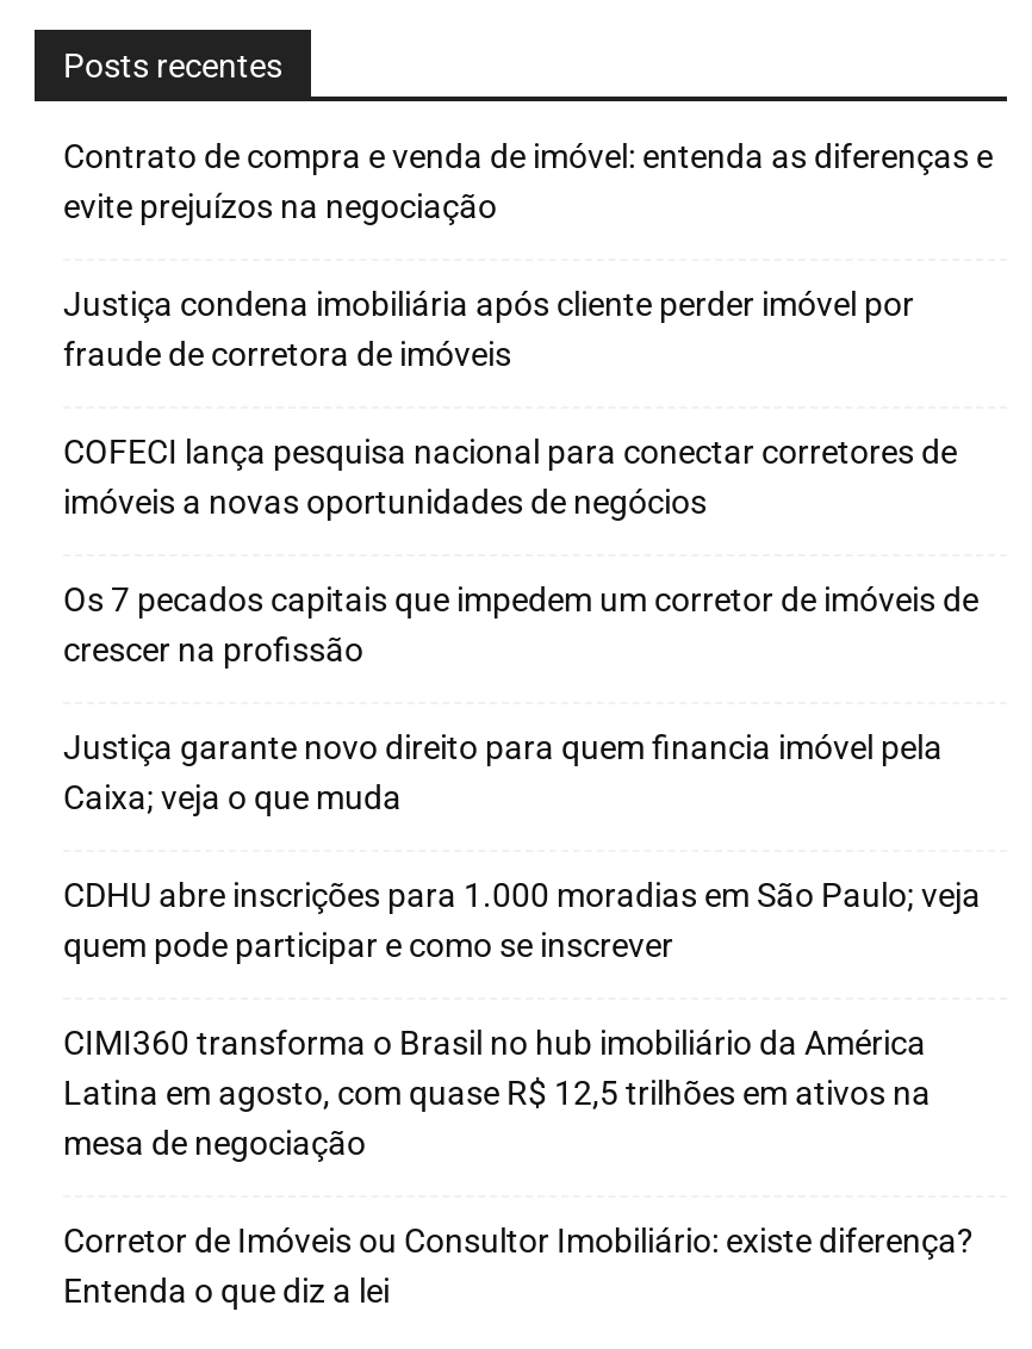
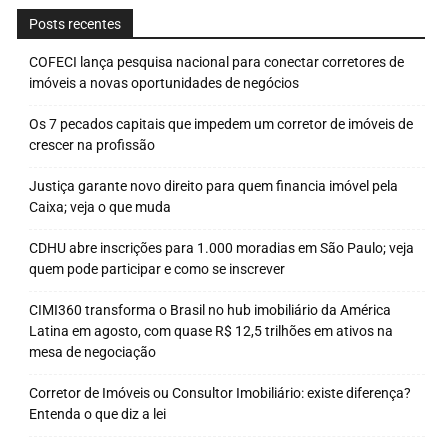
- Contrato de compra e venda de imóvel: entenda as diferenças e
- evite prejuízos na negociação
- Justiça condena imobiliária após cliente perder imóvel por
- fraude de corretora de imóveis
